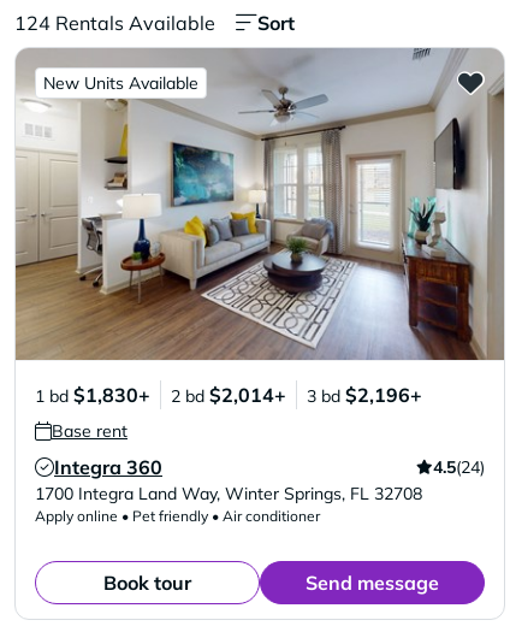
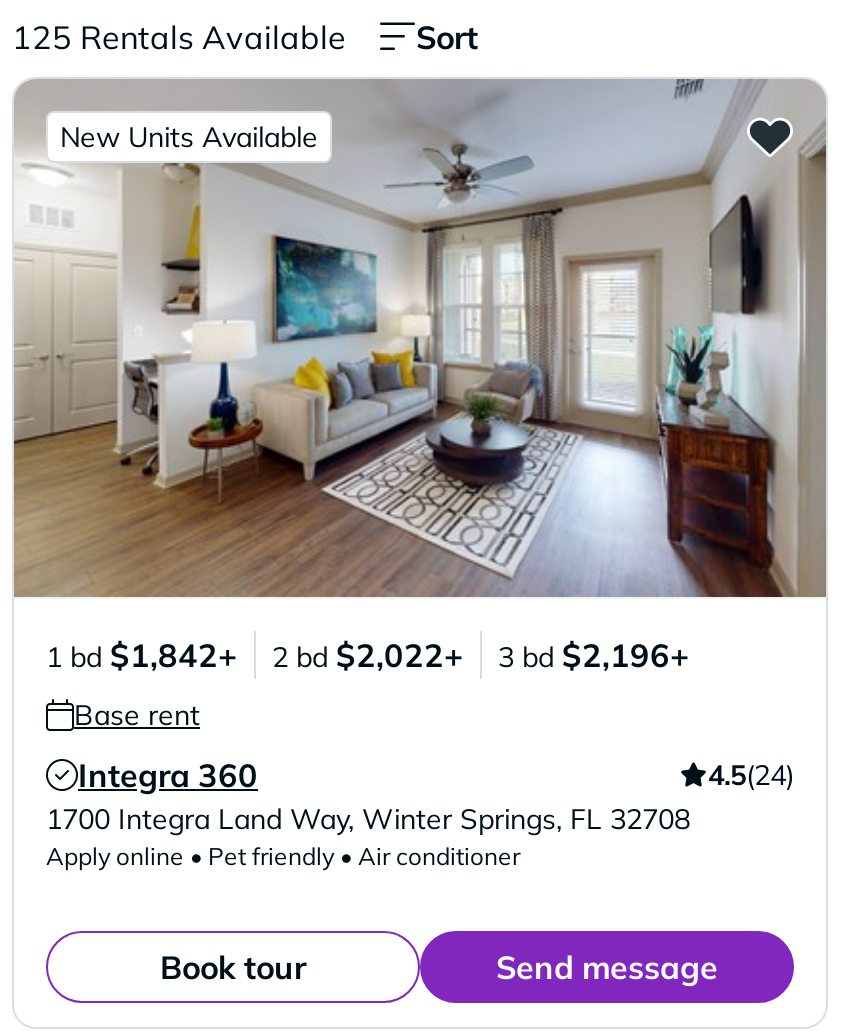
- 124 Rentals Available
+ 125 Rentals Available

- 1 bd $1,830+
+ 1 bd $1,842+

- 2 bd $2,014+
+ 2 bd $2,022+
